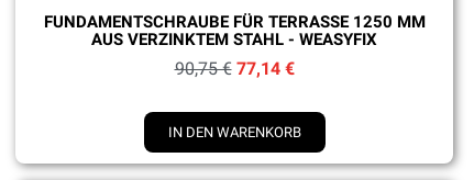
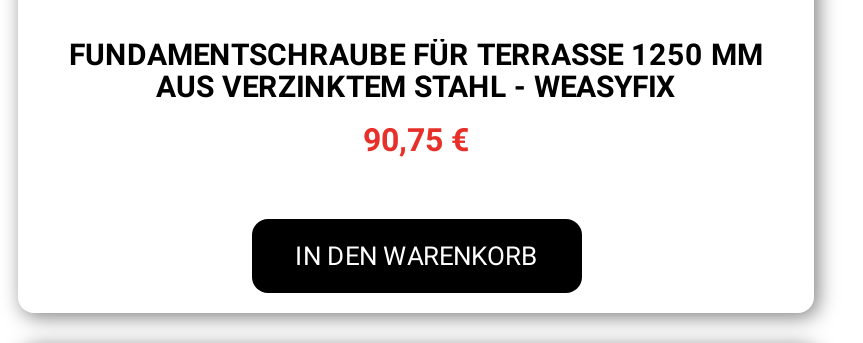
- 90,75 € 77,14 €
+ 90,75 €
